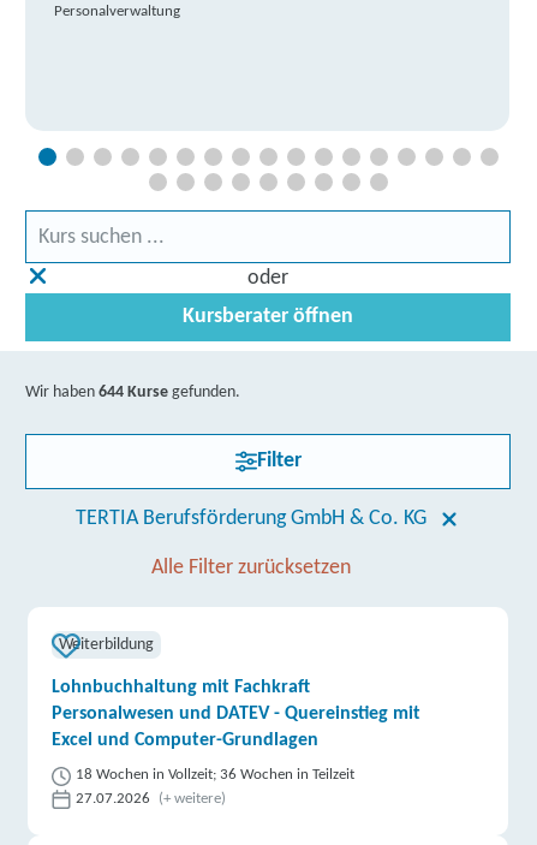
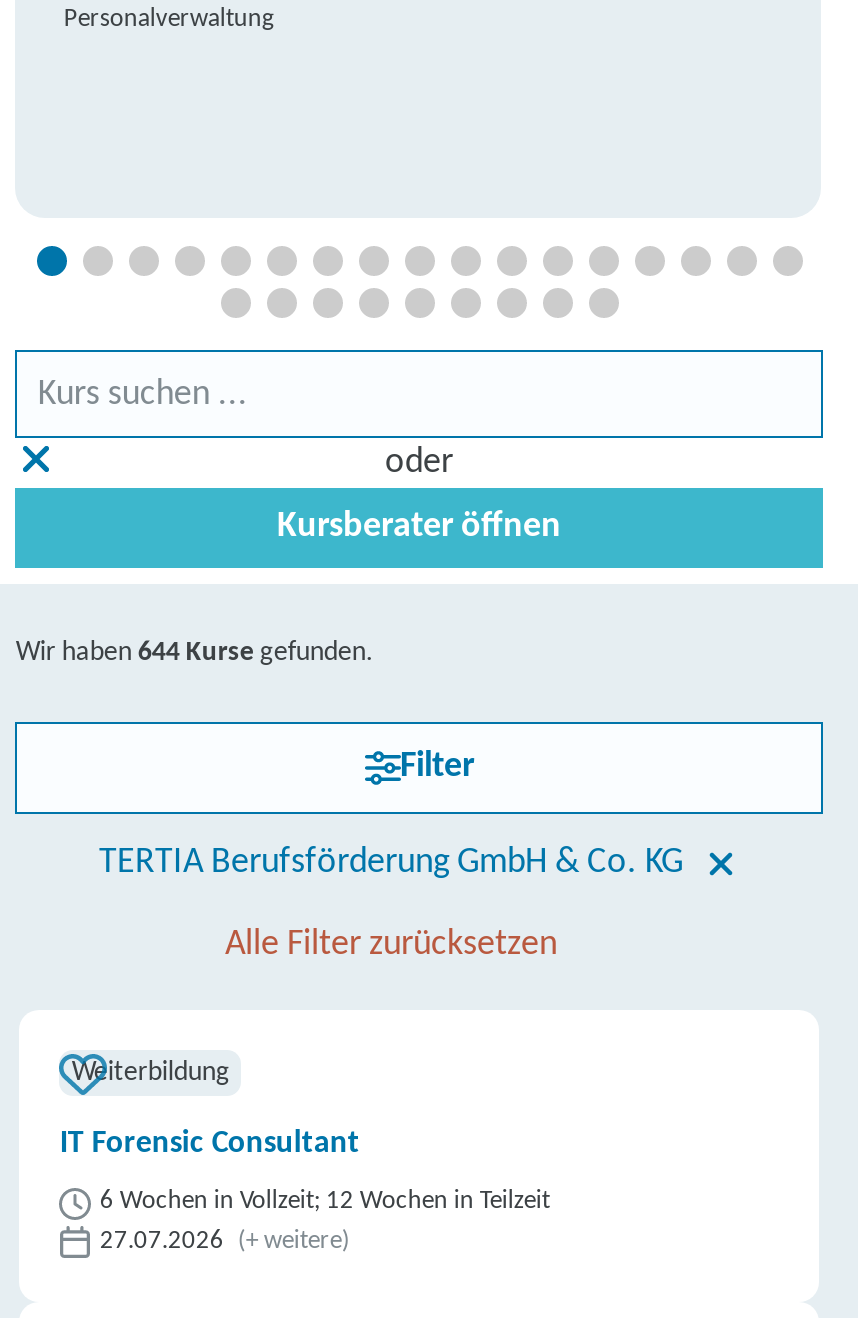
- Lohnbuchhaltung mit Fachkraft
- Personalwesen und DATEV - Quereinstieg mit
- Excel und Computer-Grundlagen
+ IT Forensic Consultant

- 18 Wochen in Vollzeit; 36 Wochen in Teilzeit
+ 6 Wochen in Vollzeit; 12 Wochen in Teilzeit
